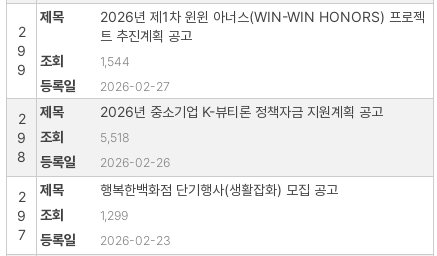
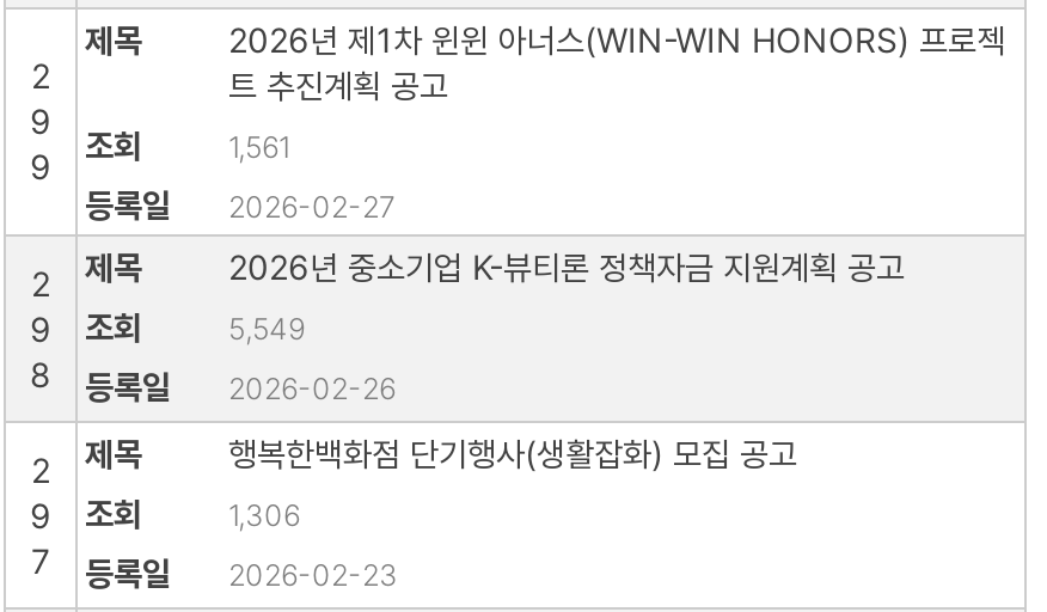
- 1,544
+ 1,561

- 5,518
+ 5,549

- 1,299
+ 1,306
